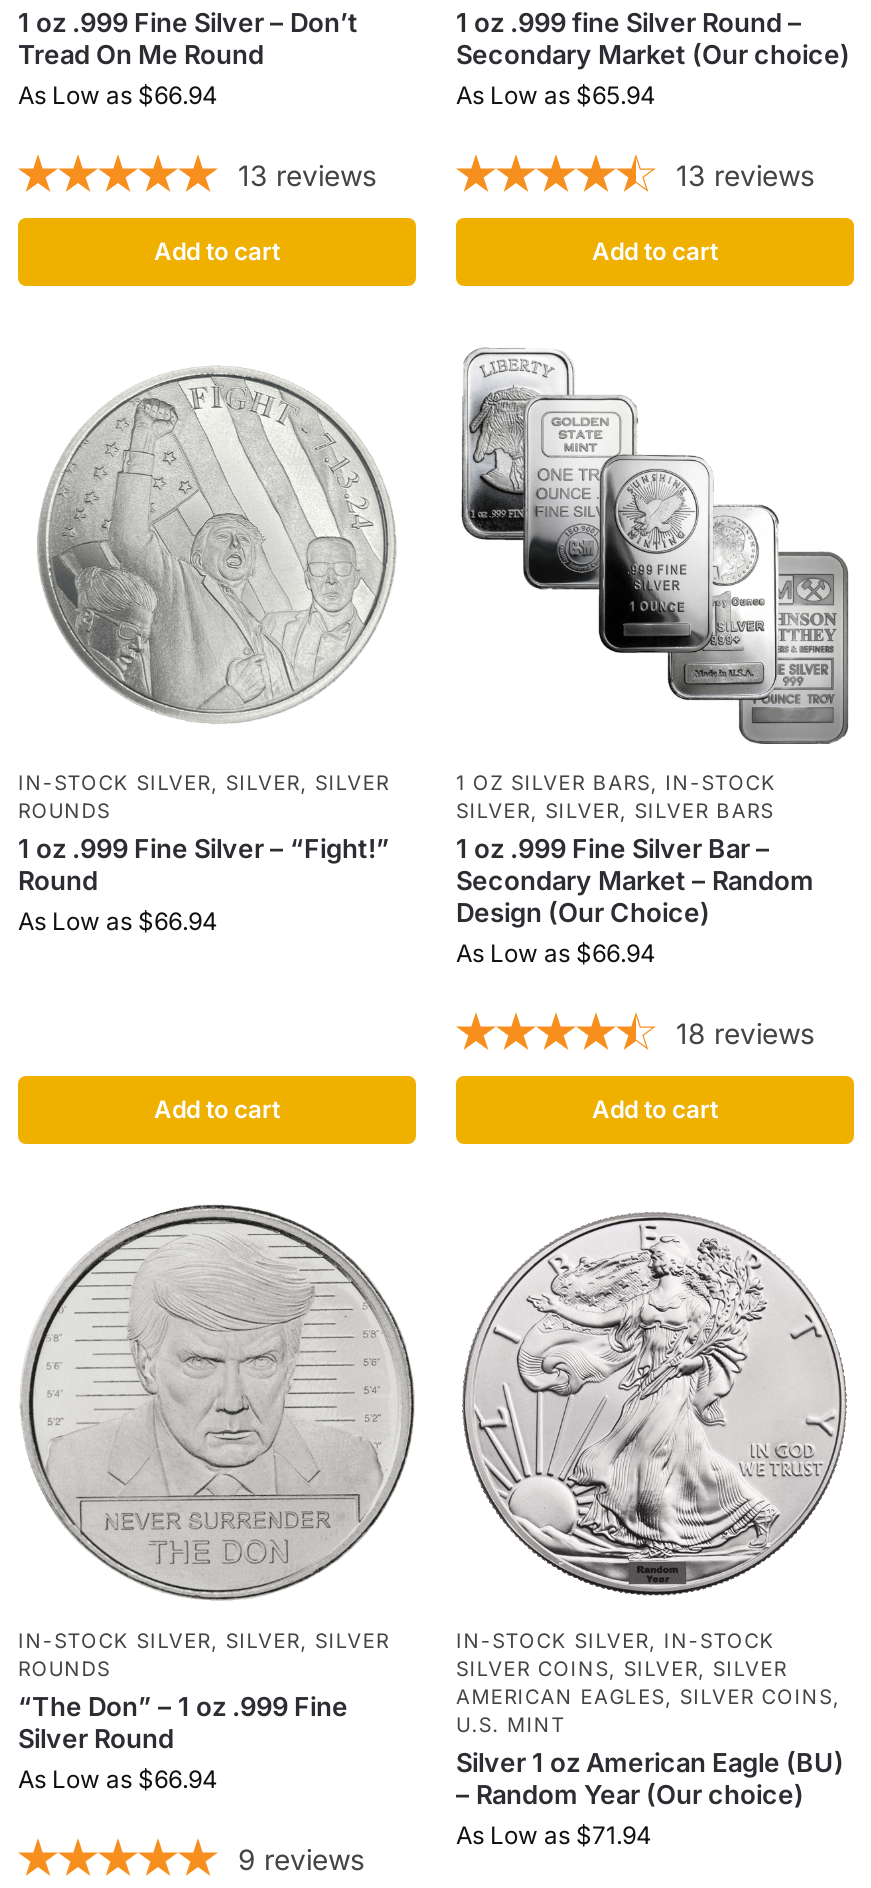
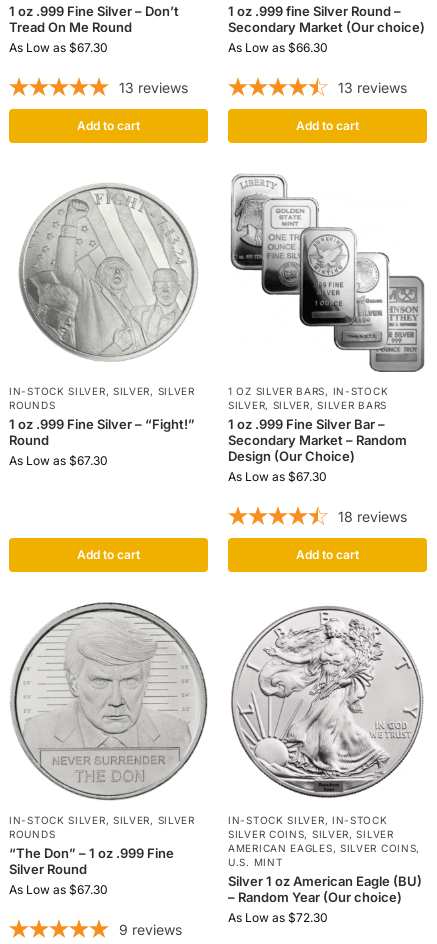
- As Low as $66.94
+ As Low as $67.30

- As Low as $65.94
+ As Low as $66.30

- As Low as $66.94
+ As Low as $67.30

- As Low as $66.94
+ As Low as $67.30

- As Low as $66.94
+ As Low as $67.30

- As Low as $71.94
+ As Low as $72.30
